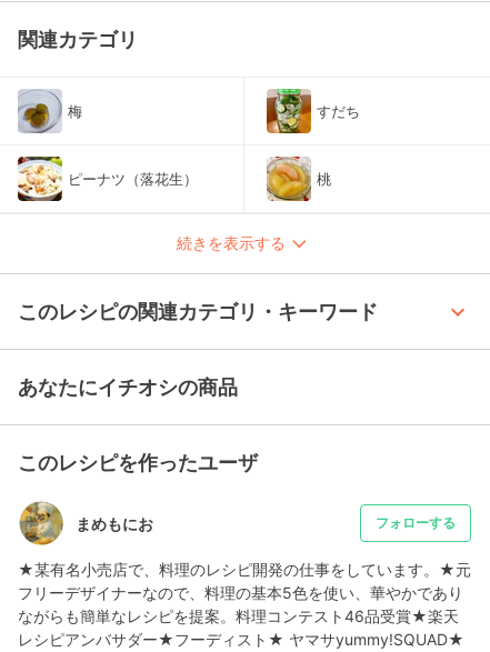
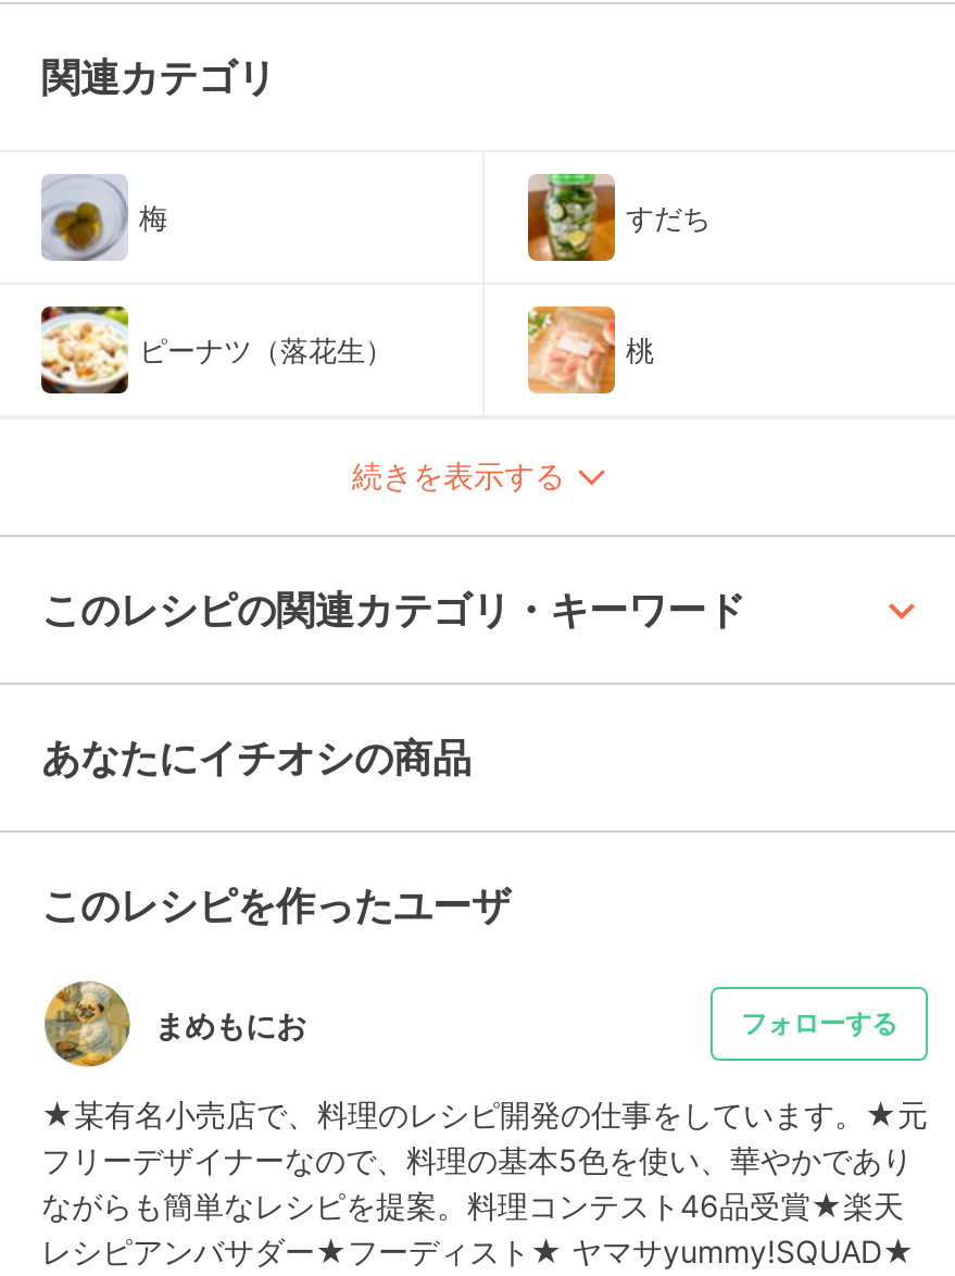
- [image]
+ [image]
